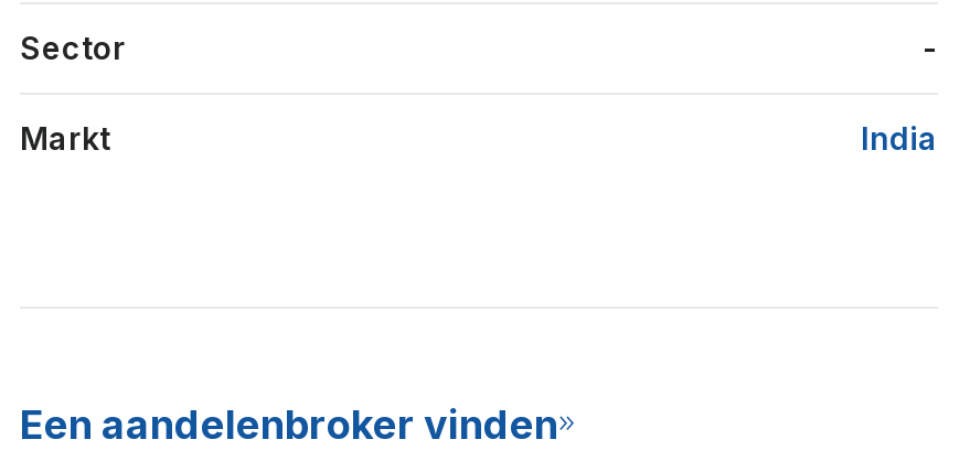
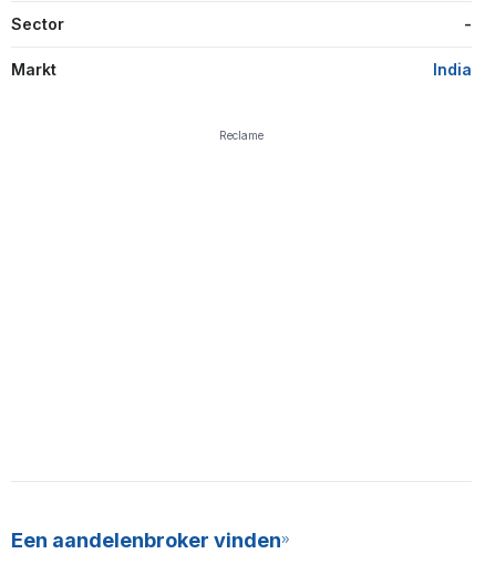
+ Reclame
